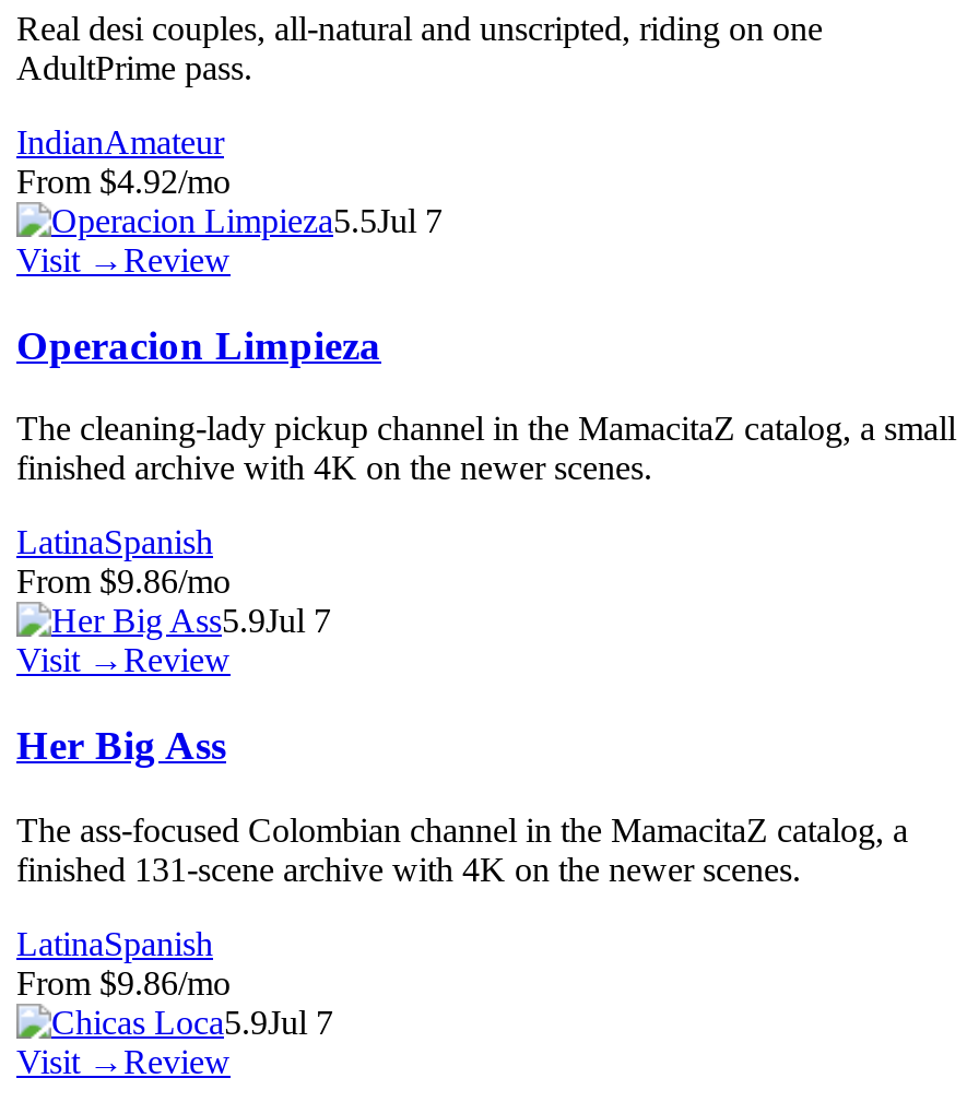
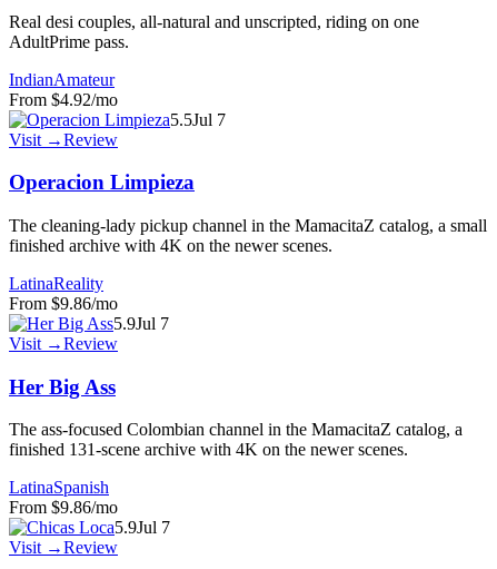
- LatinaSpanish
+ LatinaReality
